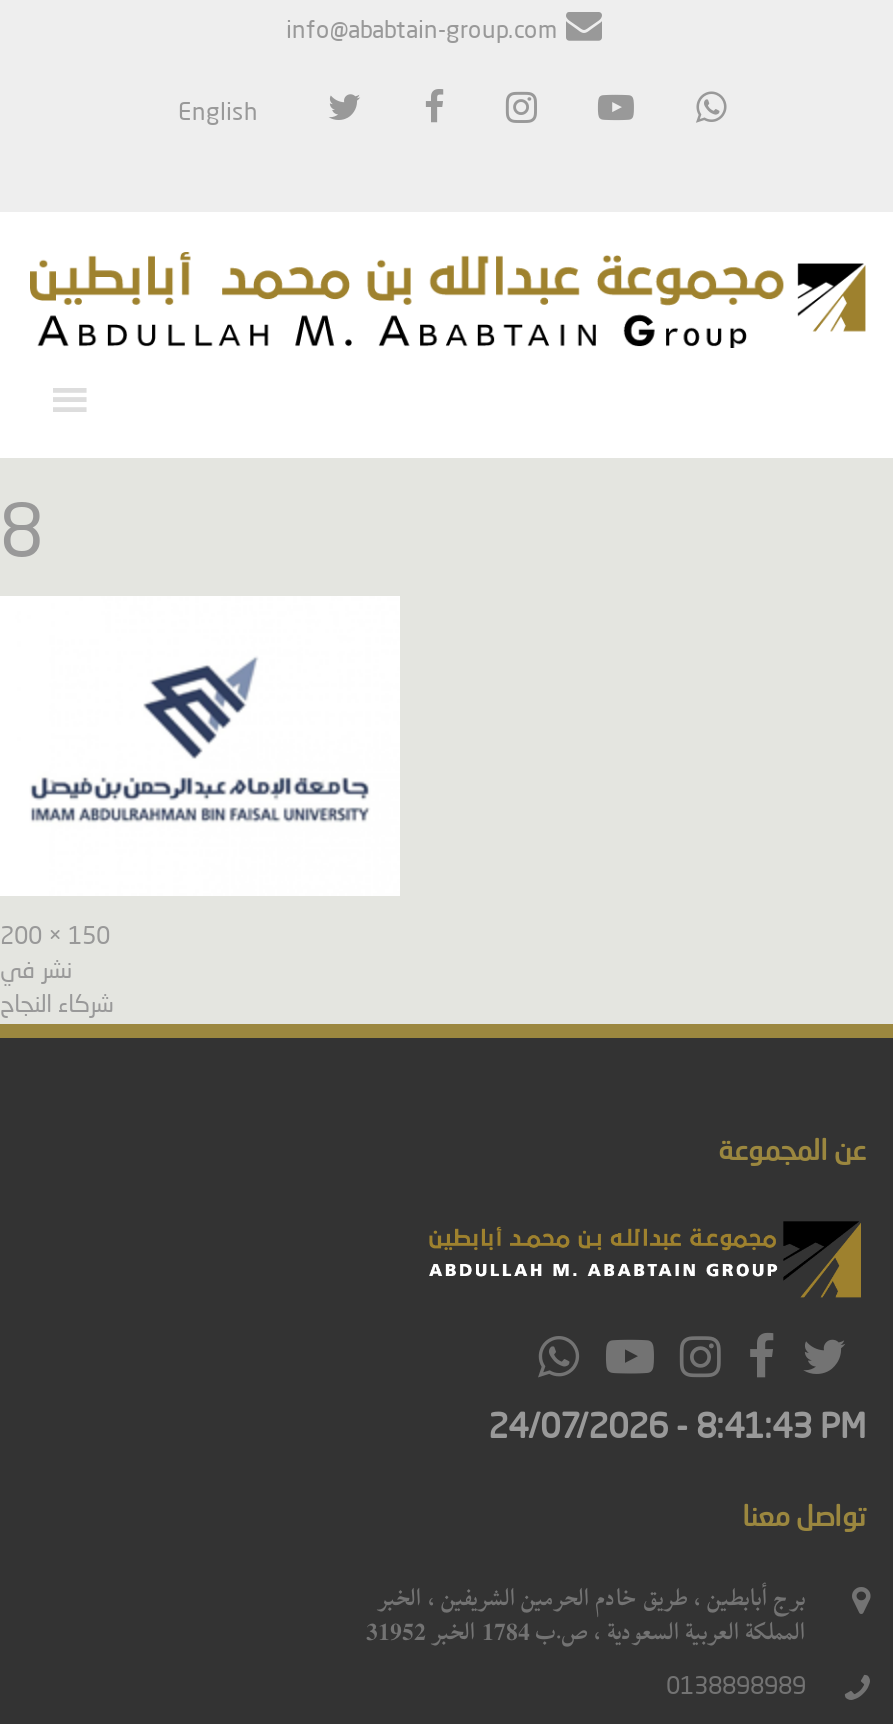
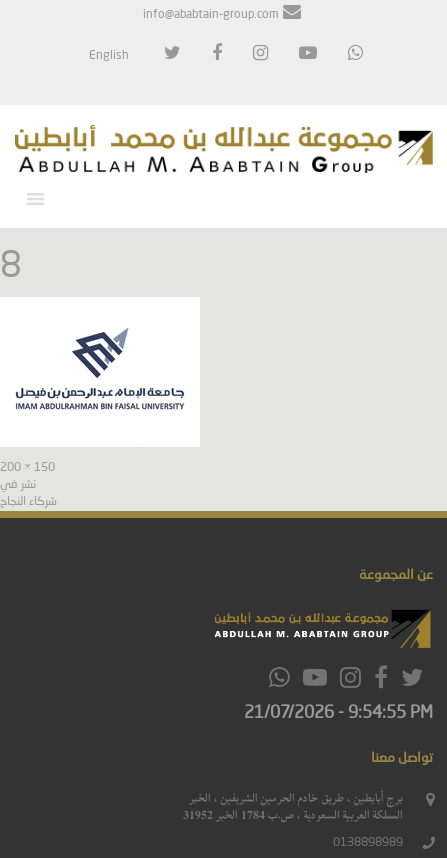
- 24/07/2026 - 8:41:43 PM
+ 21/07/2026 - 9:54:55 PM
